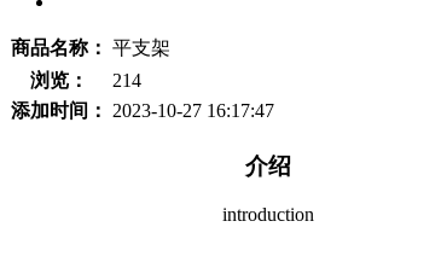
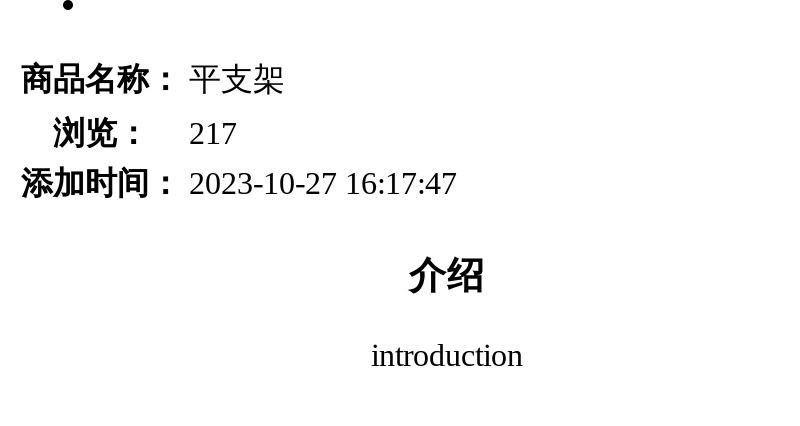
- 浏览： 214
+ 浏览： 217
